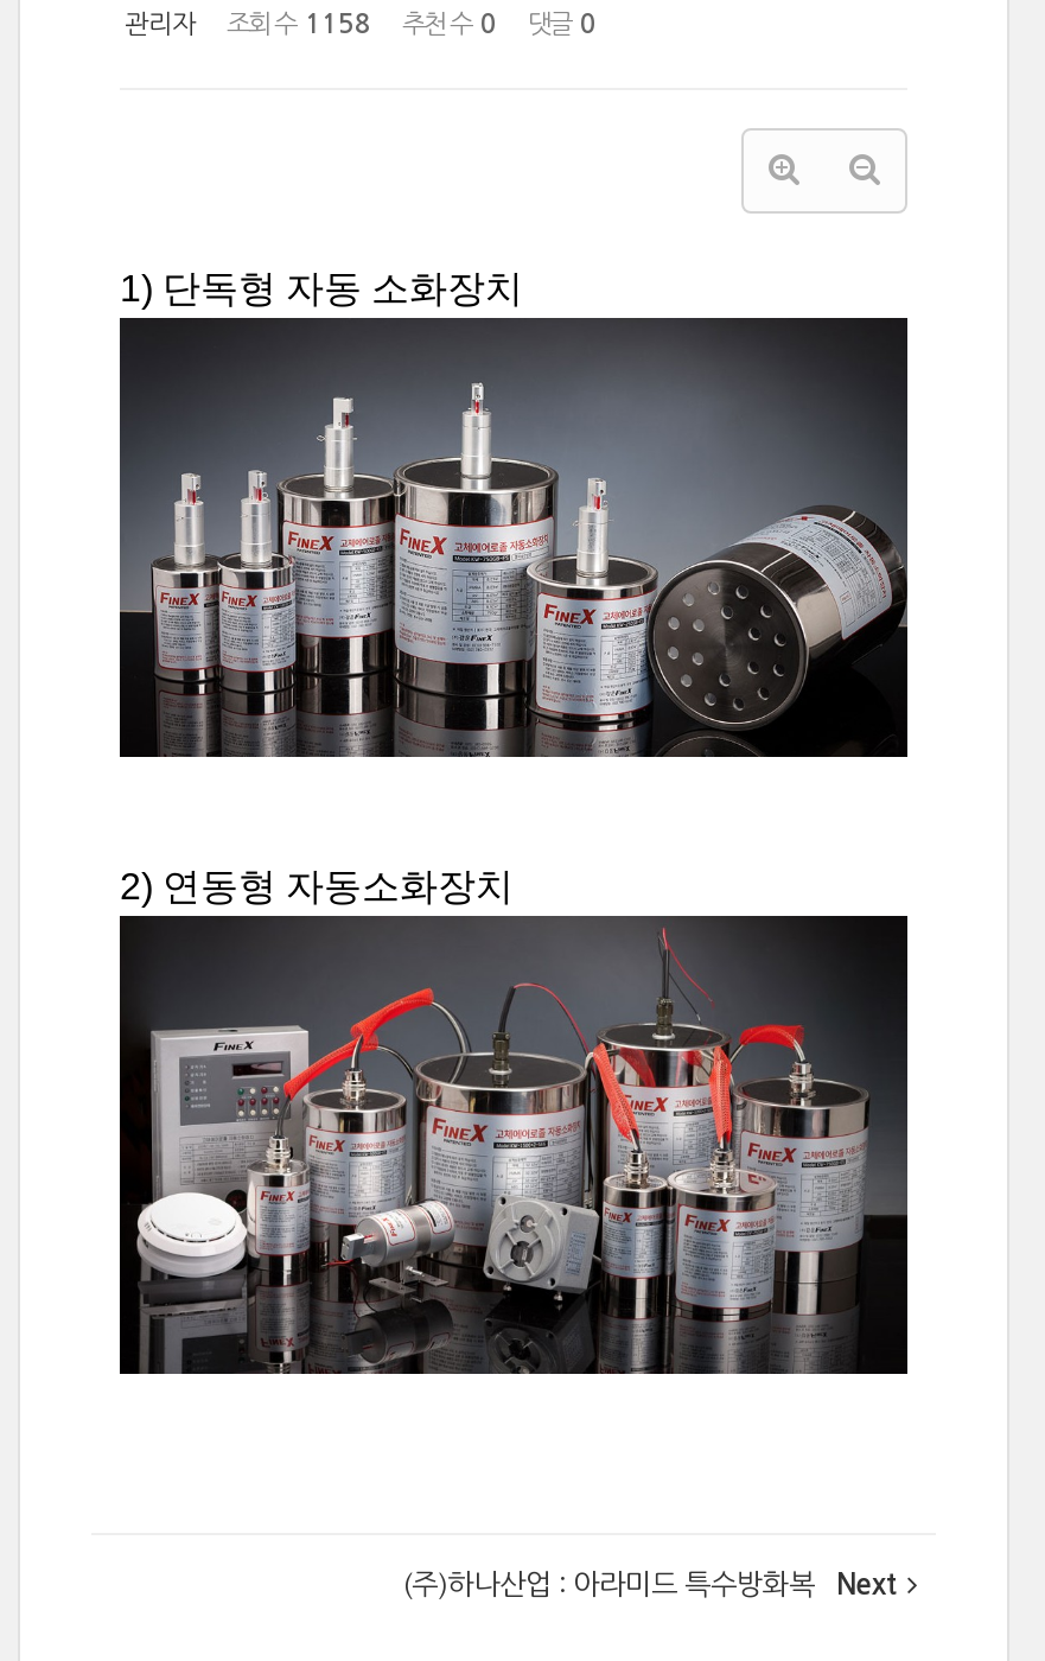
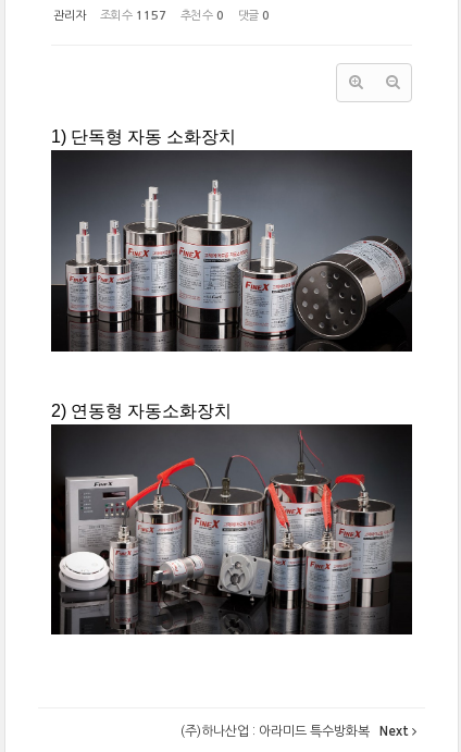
- 관리자 조회 수 1158 추천 수 0 댓글 0
+ 관리자 조회 수 1157 추천 수 0 댓글 0
